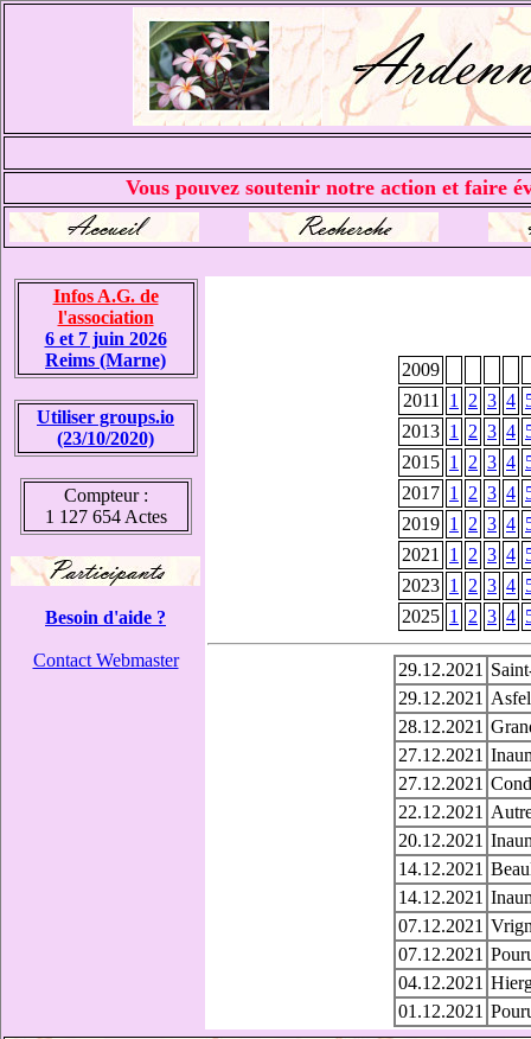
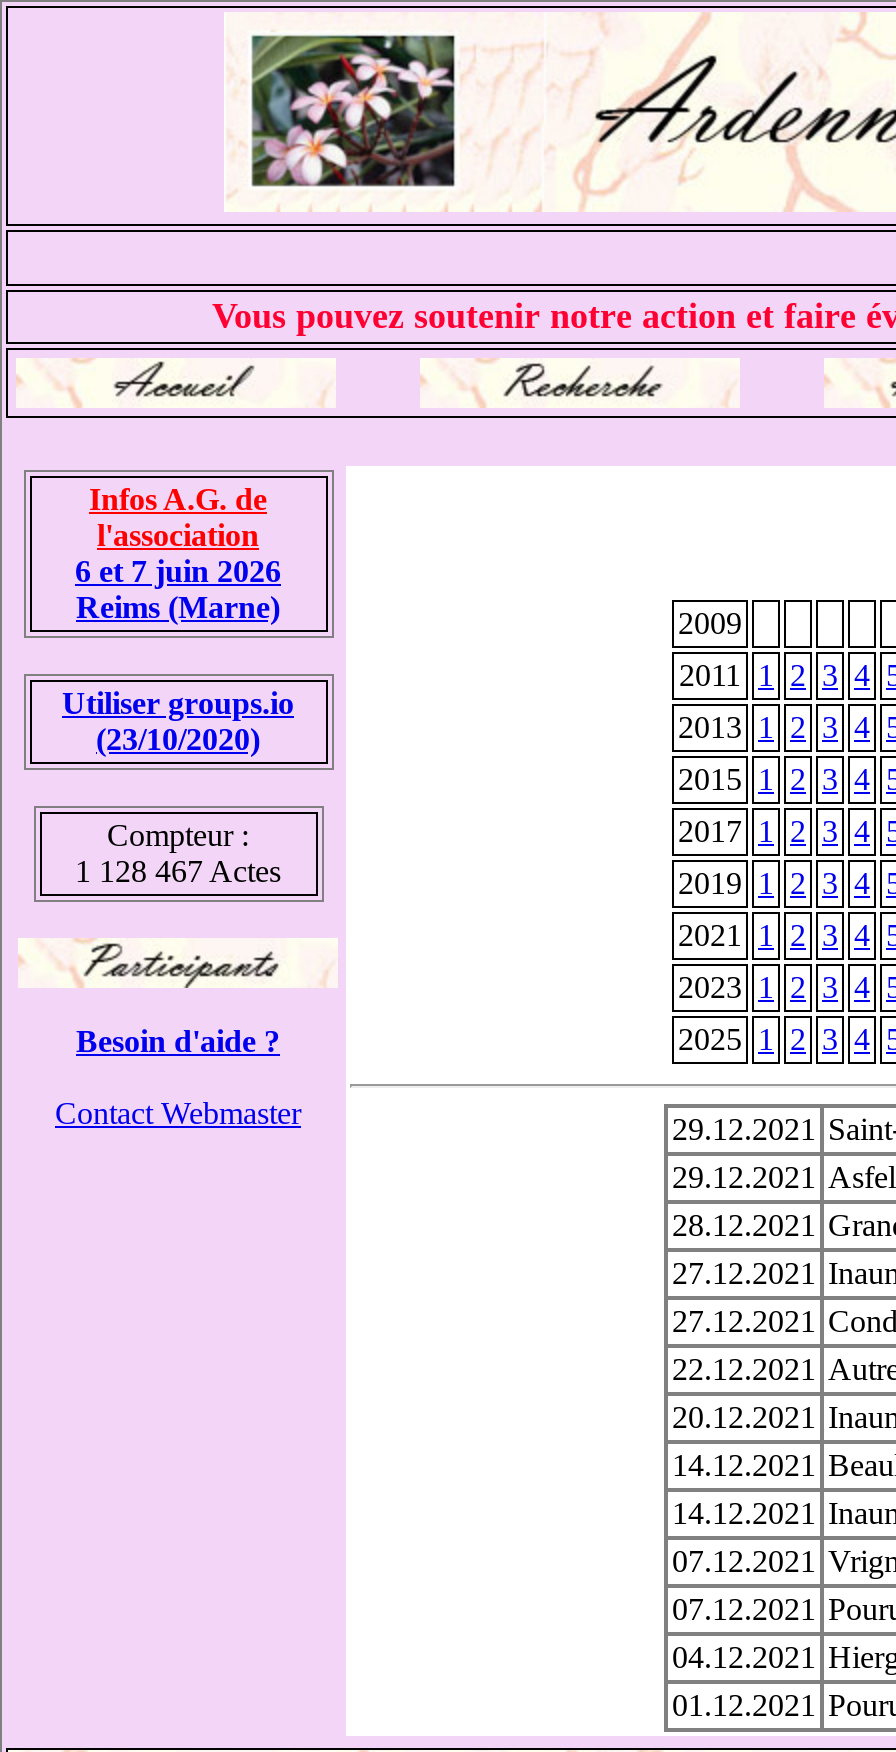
- 1 127 654 Actes
+ 1 128 467 Actes
